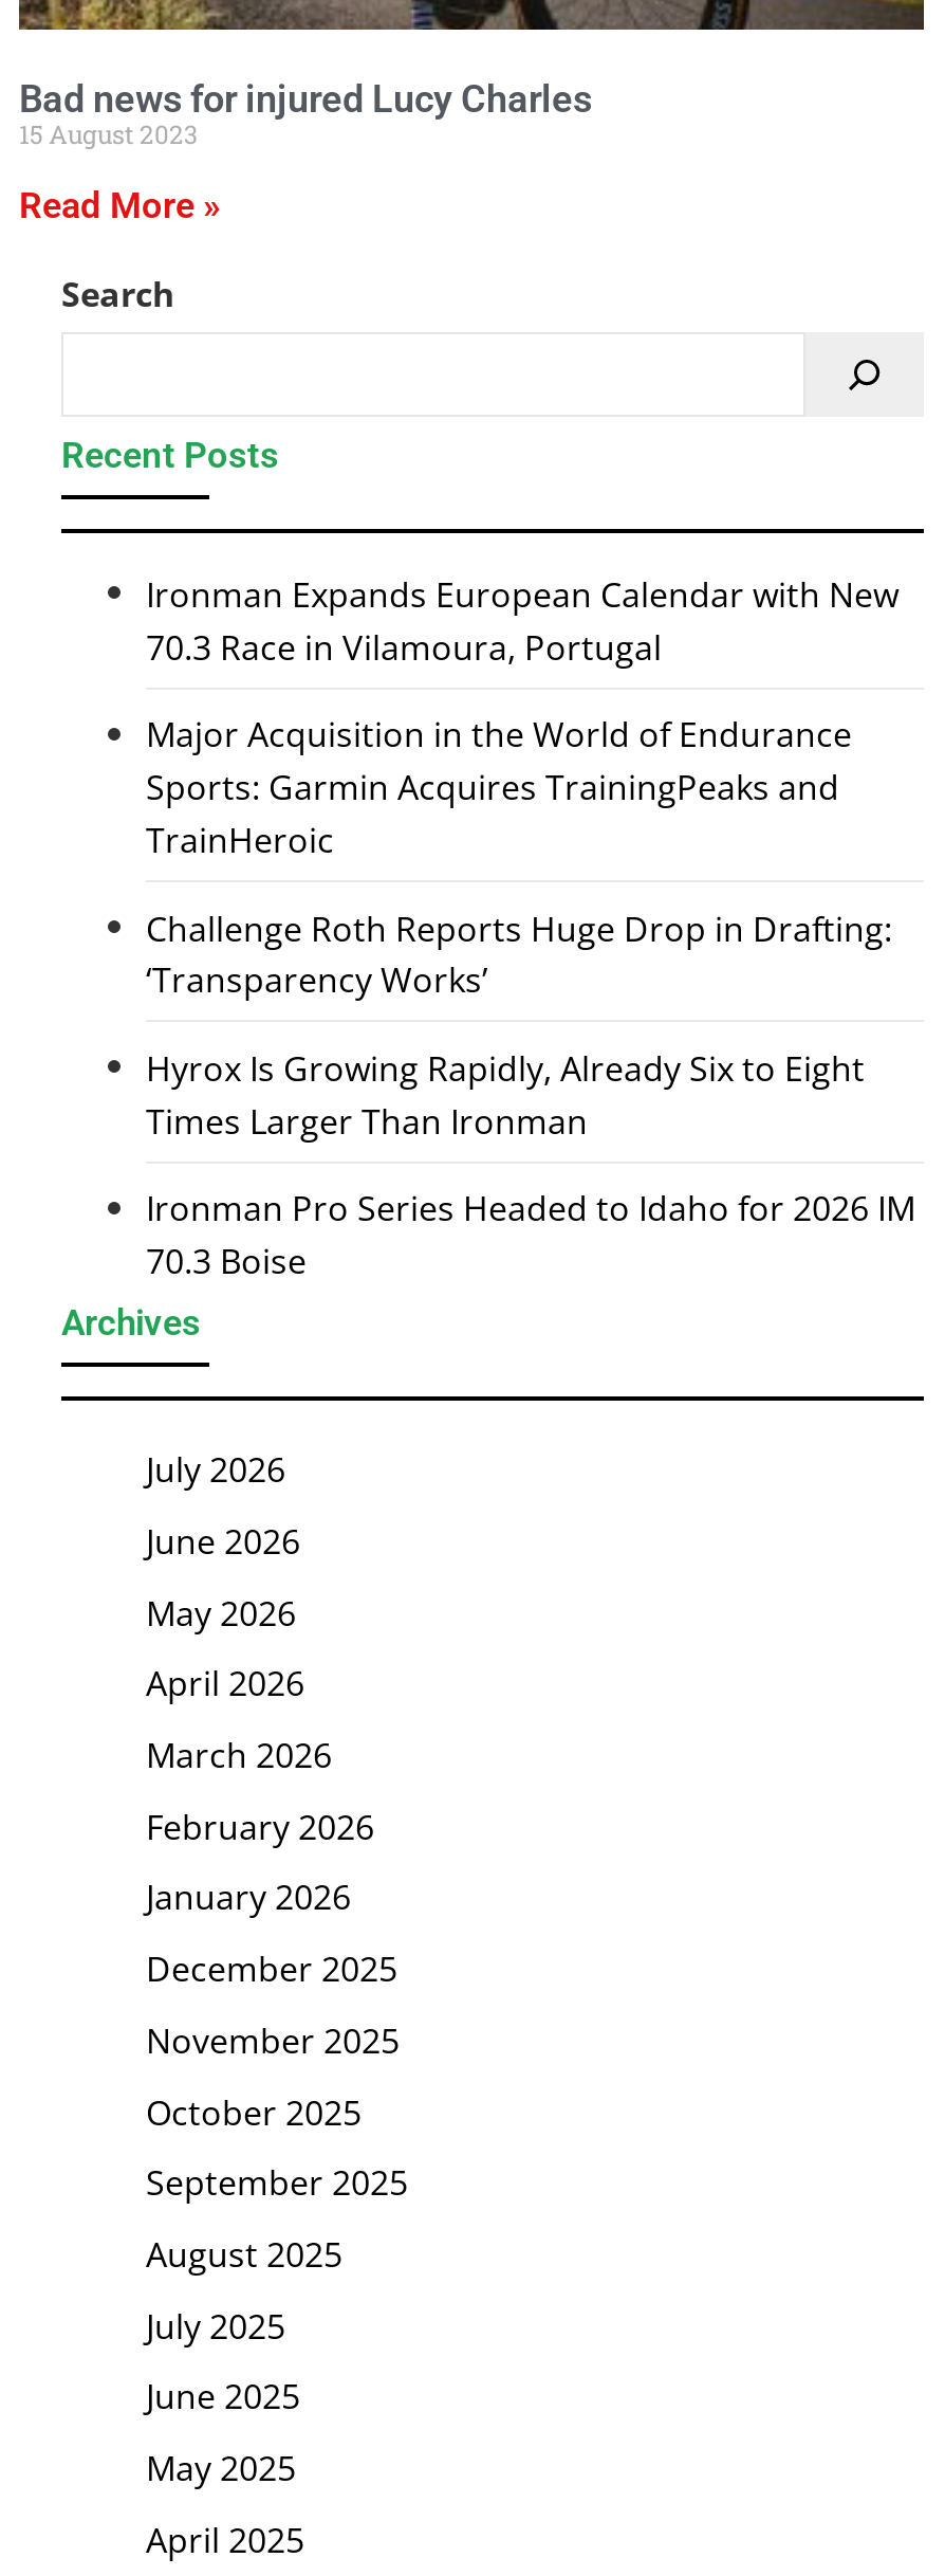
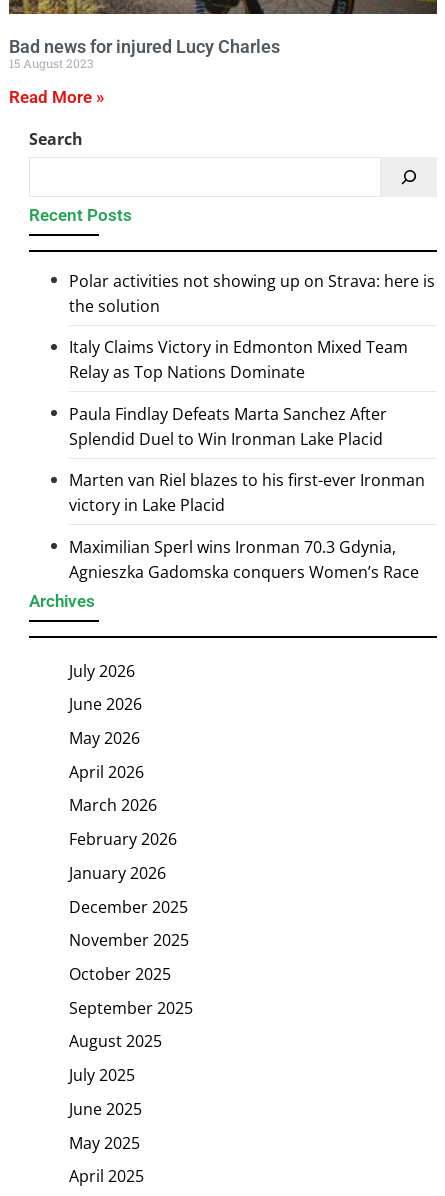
- Ironman Expands European Calendar with New
- 70.3 Race in Vilamoura, Portugal
+ Polar activities not showing up on Strava: here is
+ the solution

- Major Acquisition in the World of Endurance
- Sports: Garmin Acquires TrainingPeaks and
- TrainHeroic
+ Italy Claims Victory in Edmonton Mixed Team
+ Relay as Top Nations Dominate

- Challenge Roth Reports Huge Drop in Drafting:
- ‘Transparency Works’
+ Paula Findlay Defeats Marta Sanchez After
+ Splendid Duel to Win Ironman Lake Placid

- Hyrox Is Growing Rapidly, Already Six to Eight
- Times Larger Than Ironman
+ Marten van Riel blazes to his first-ever Ironman
+ victory in Lake Placid

- Ironman Pro Series Headed to Idaho for 2026 IM
- 70.3 Boise
+ Maximilian Sperl wins Ironman 70.3 Gdynia,
+ Agnieszka Gadomska conquers Women’s Race
